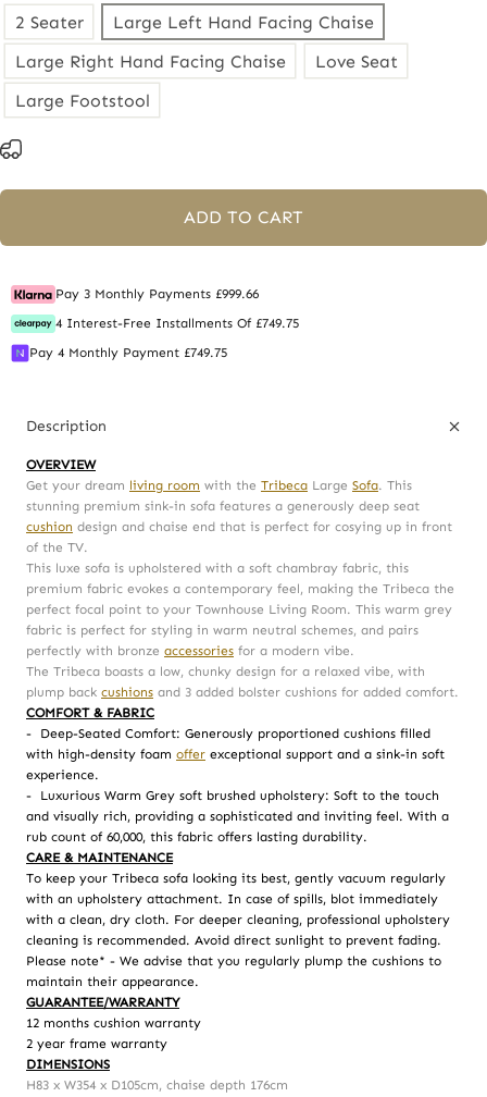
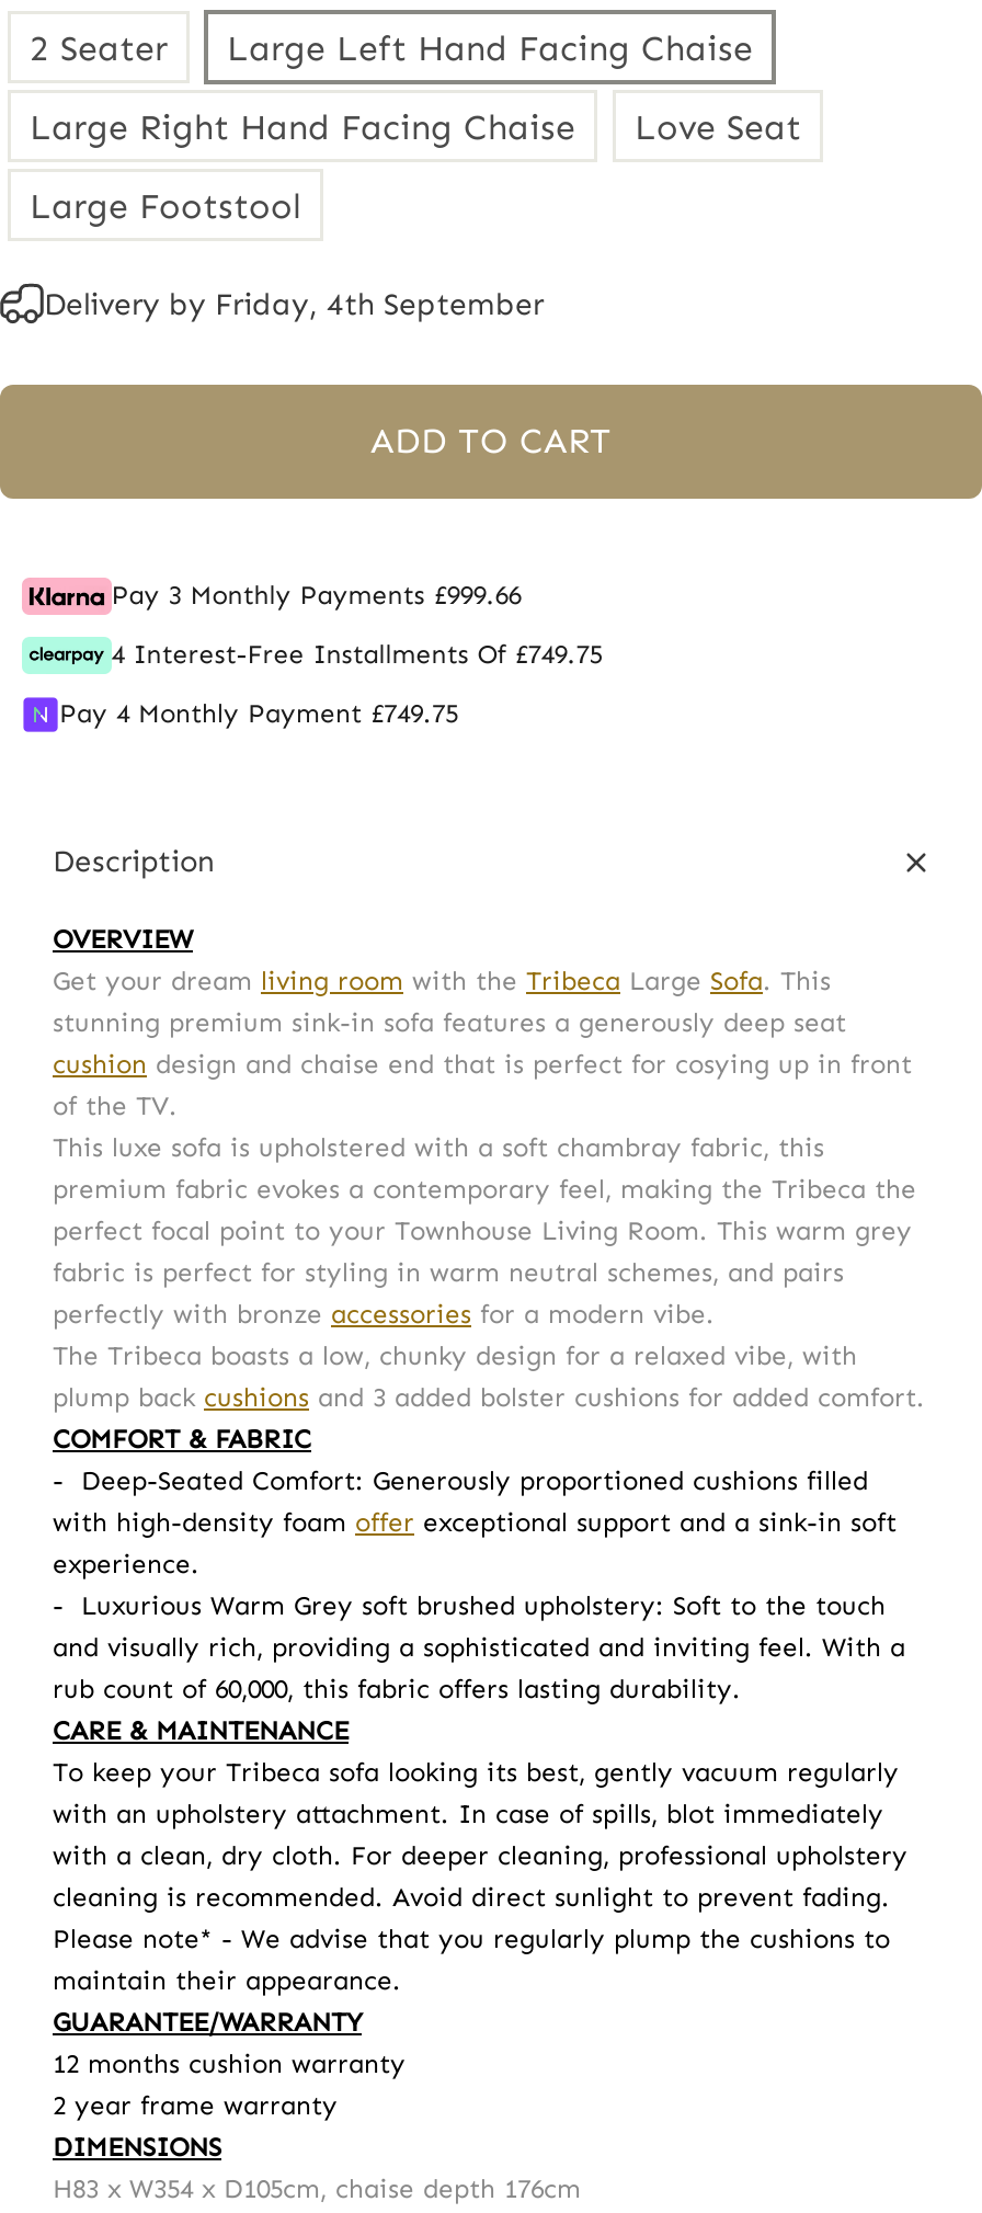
+ Delivery by Friday, 4th September
